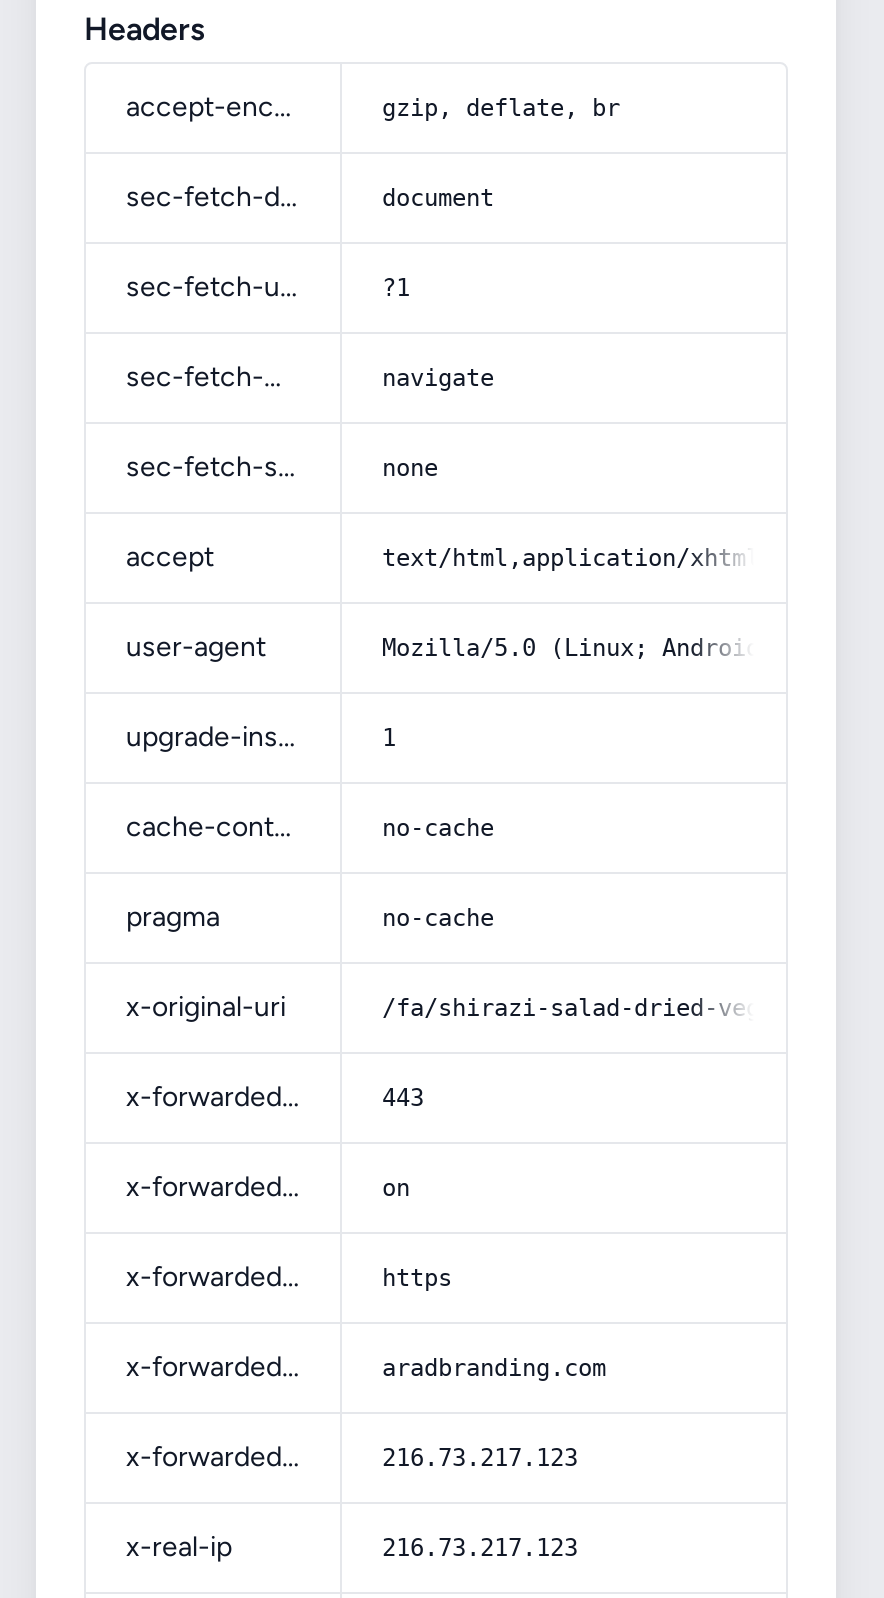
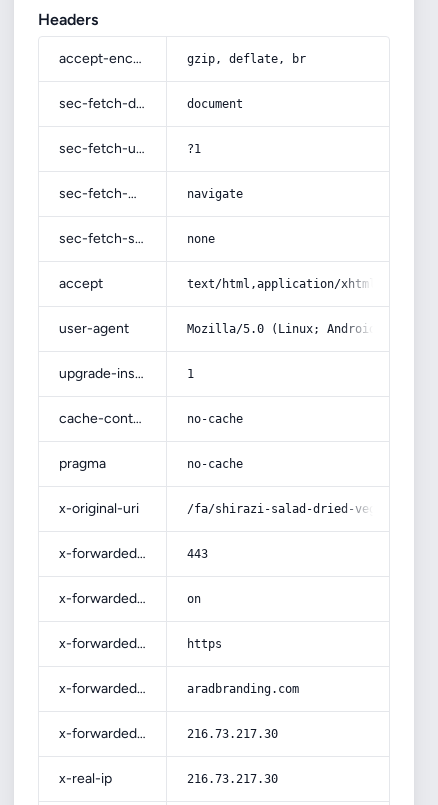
- 216.73.217.123
+ 216.73.217.30

- 216.73.217.123
+ 216.73.217.30
